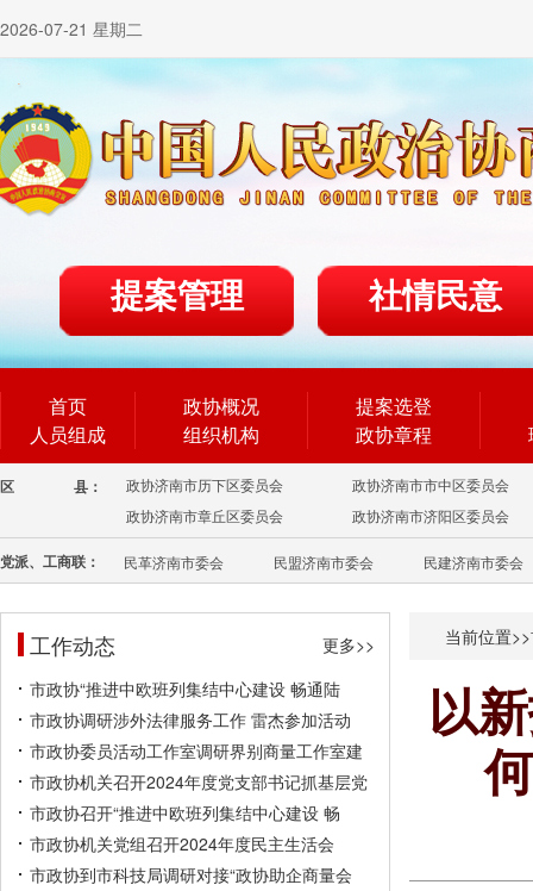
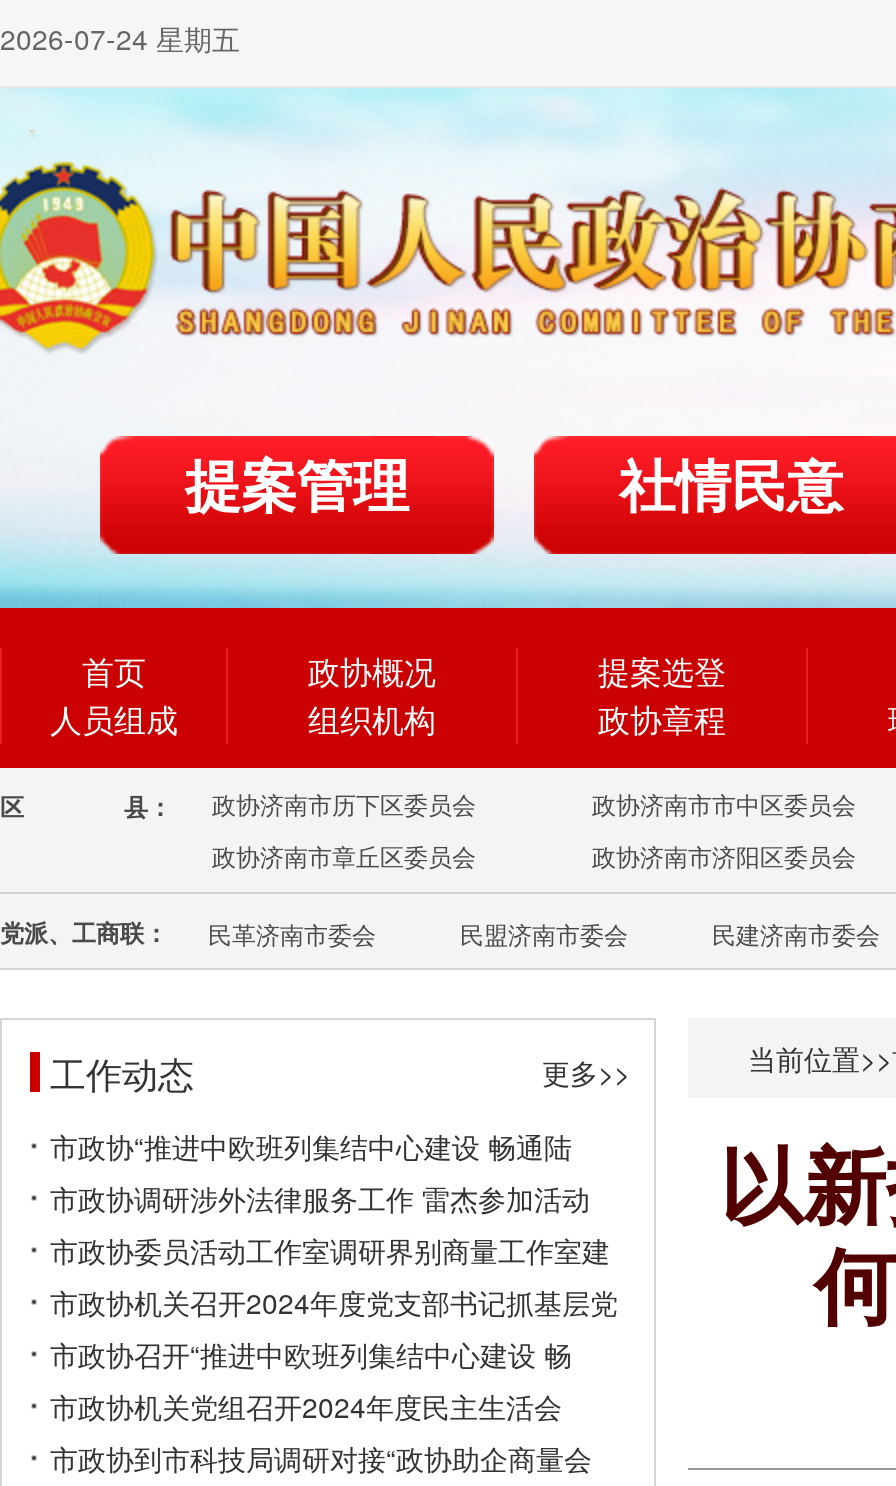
- 2026-07-21 星期二
+ 2026-07-24 星期五
